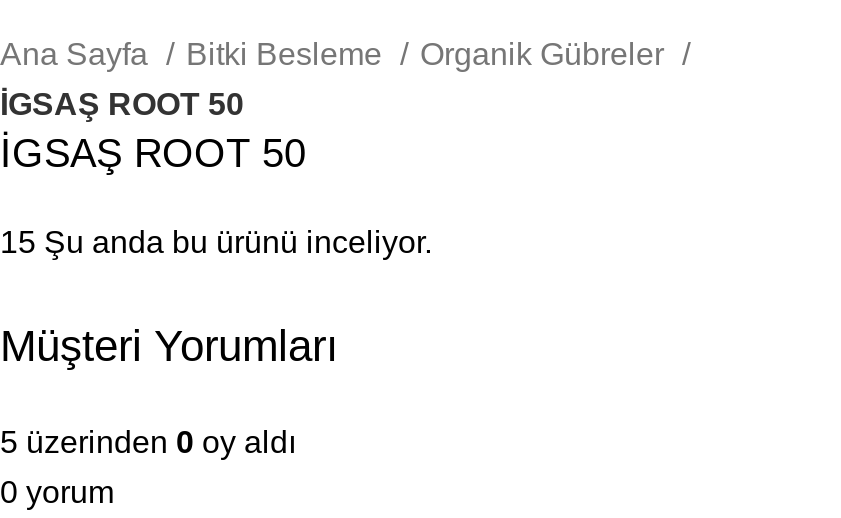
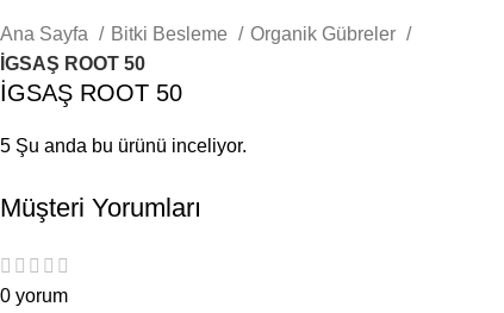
- 15 Şu anda bu ürünü inceliyor.
+ 5 Şu anda bu ürünü inceliyor.

- 5 üzerinden 0 oy aldı
